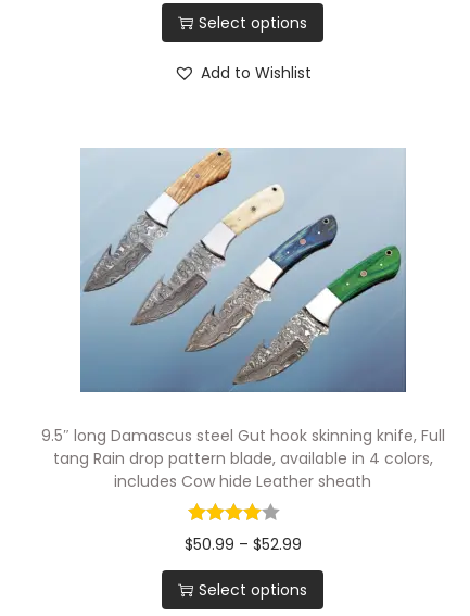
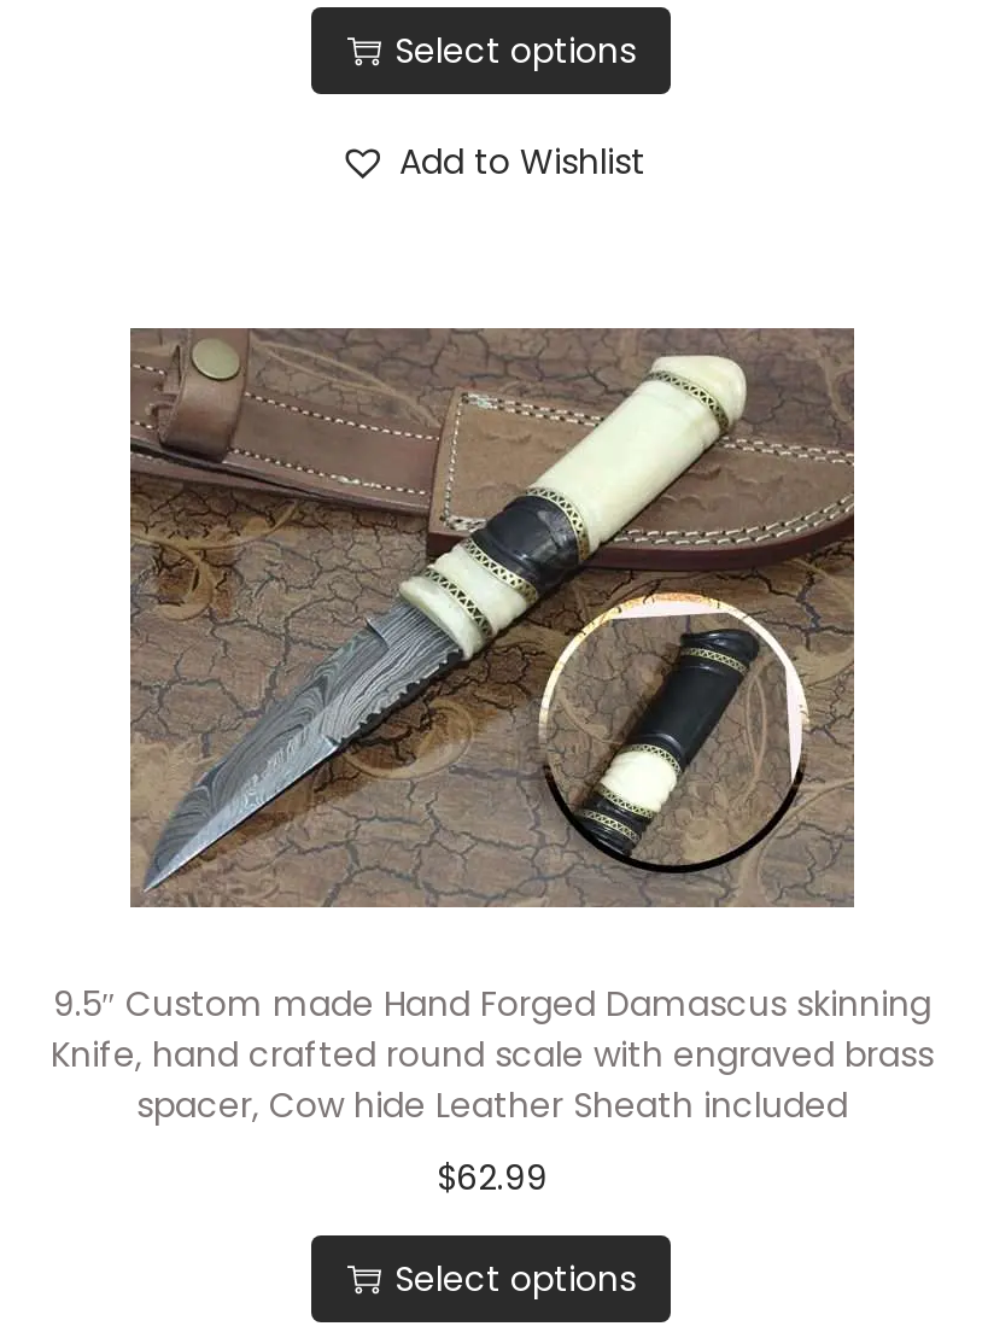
- [image]
- 9.5″ long Damascus steel Gut hook skinning knife, Full
- tang Rain drop pattern blade, available in 4 colors,
- includes Cow hide Leather sheath
+ [image]
+ 9.5″ Custom made Hand Forged Damascus skinning
+ Knife, hand crafted round scale with engraved brass
+ spacer, Cow hide Leather Sheath included

- $50.99 – $52.99
+ $62.99
